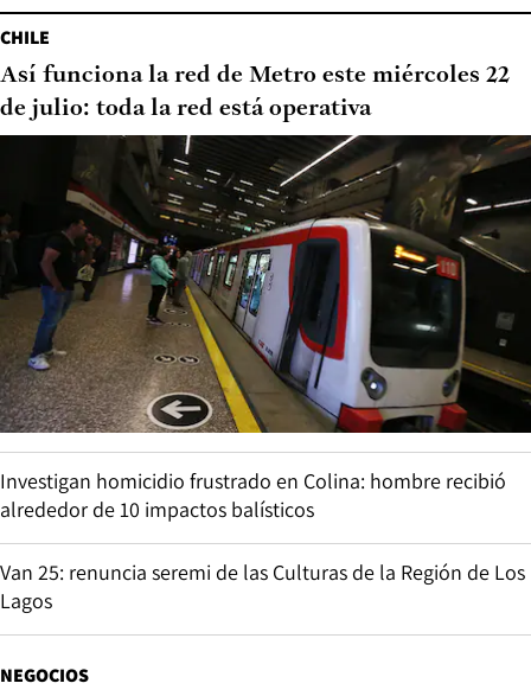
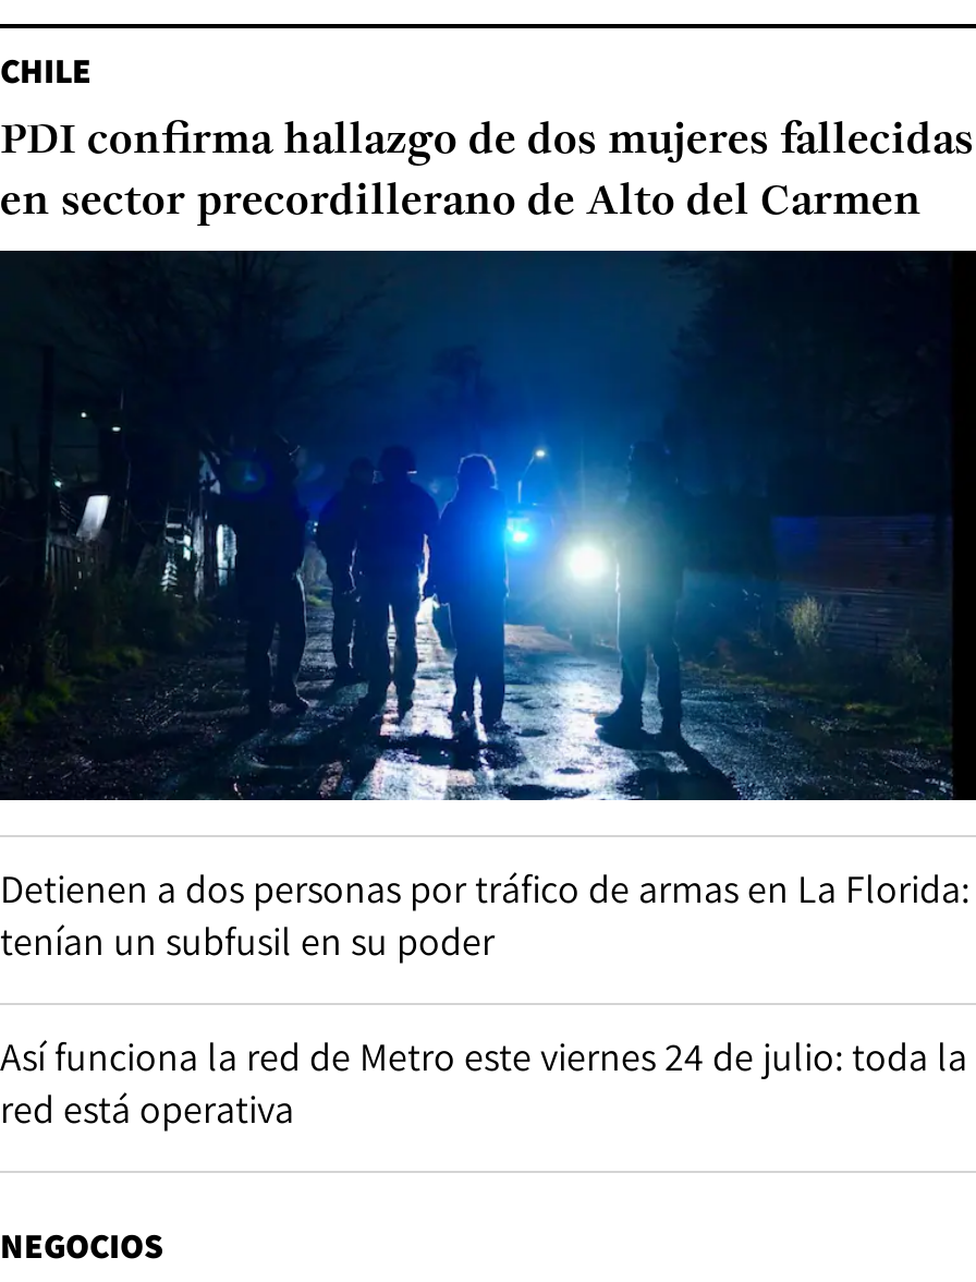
- Así funciona la red de Metro este miércoles 22
- de julio: toda la red está operativa
+ PDI confirma hallazgo de dos mujeres fallecidas
+ en sector precordillerano de Alto del Carmen

- [image]
- Investigan homicidio frustrado en Colina: hombre recibió
- alrededor de 10 impactos balísticos
+ [image]
+ Detienen a dos personas por tráfico de armas en La Florida:
+ tenían un subfusil en su poder

- Van 25: renuncia seremi de las Culturas de la Región de Los
- Lagos
+ Así funciona la red de Metro este viernes 24 de julio: toda la
+ red está operativa
